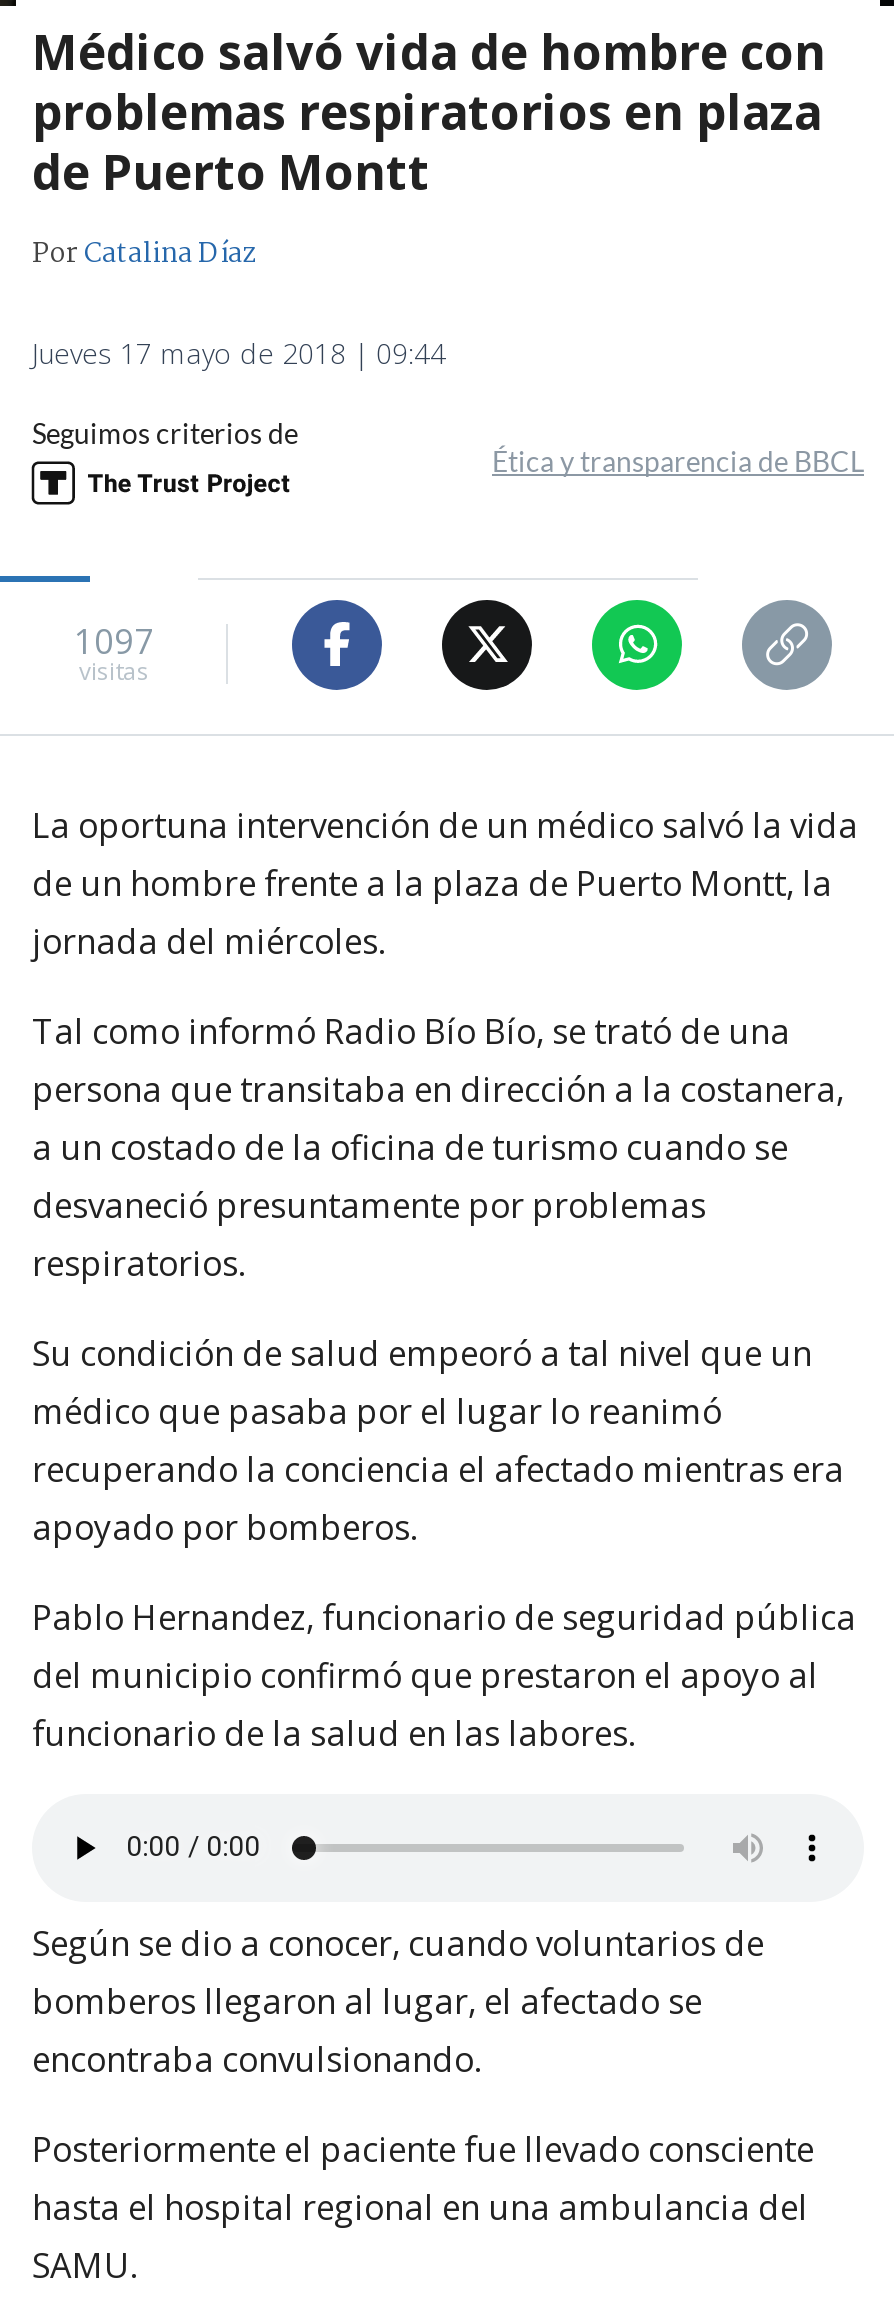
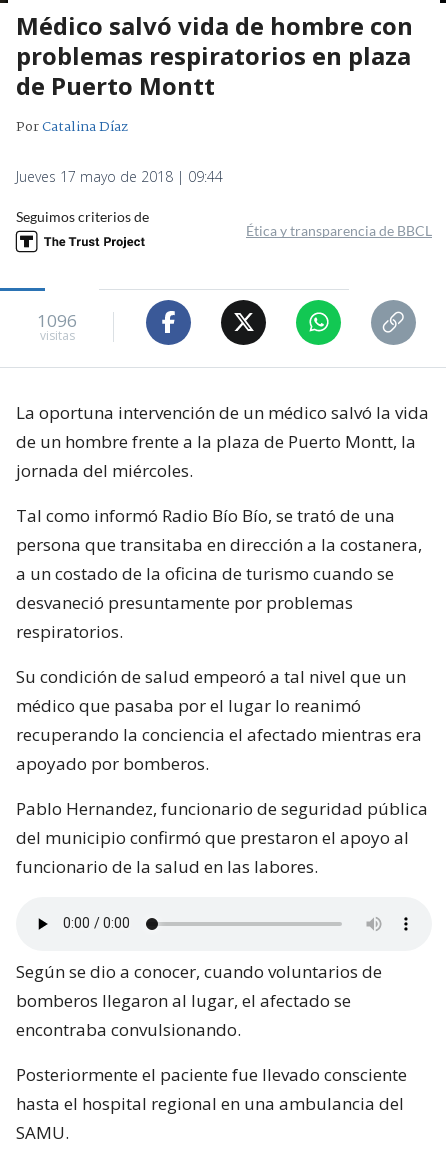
- 1097
+ 1096
